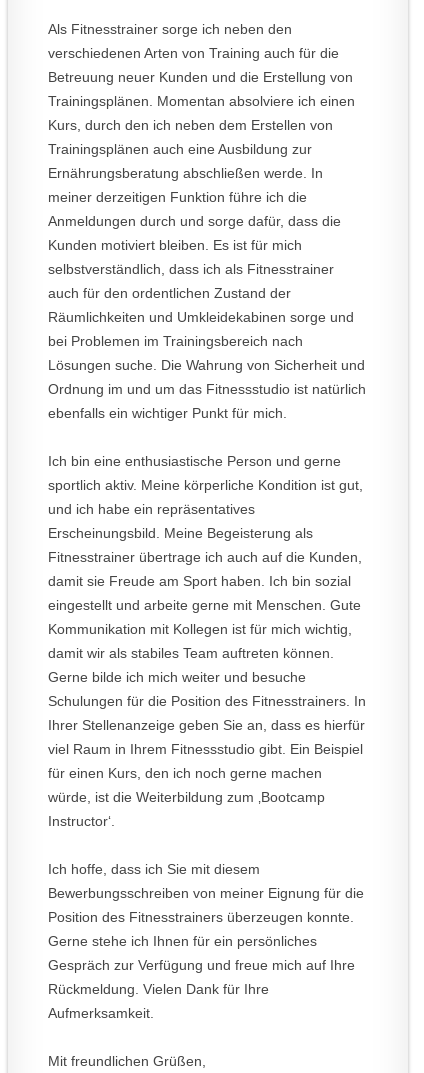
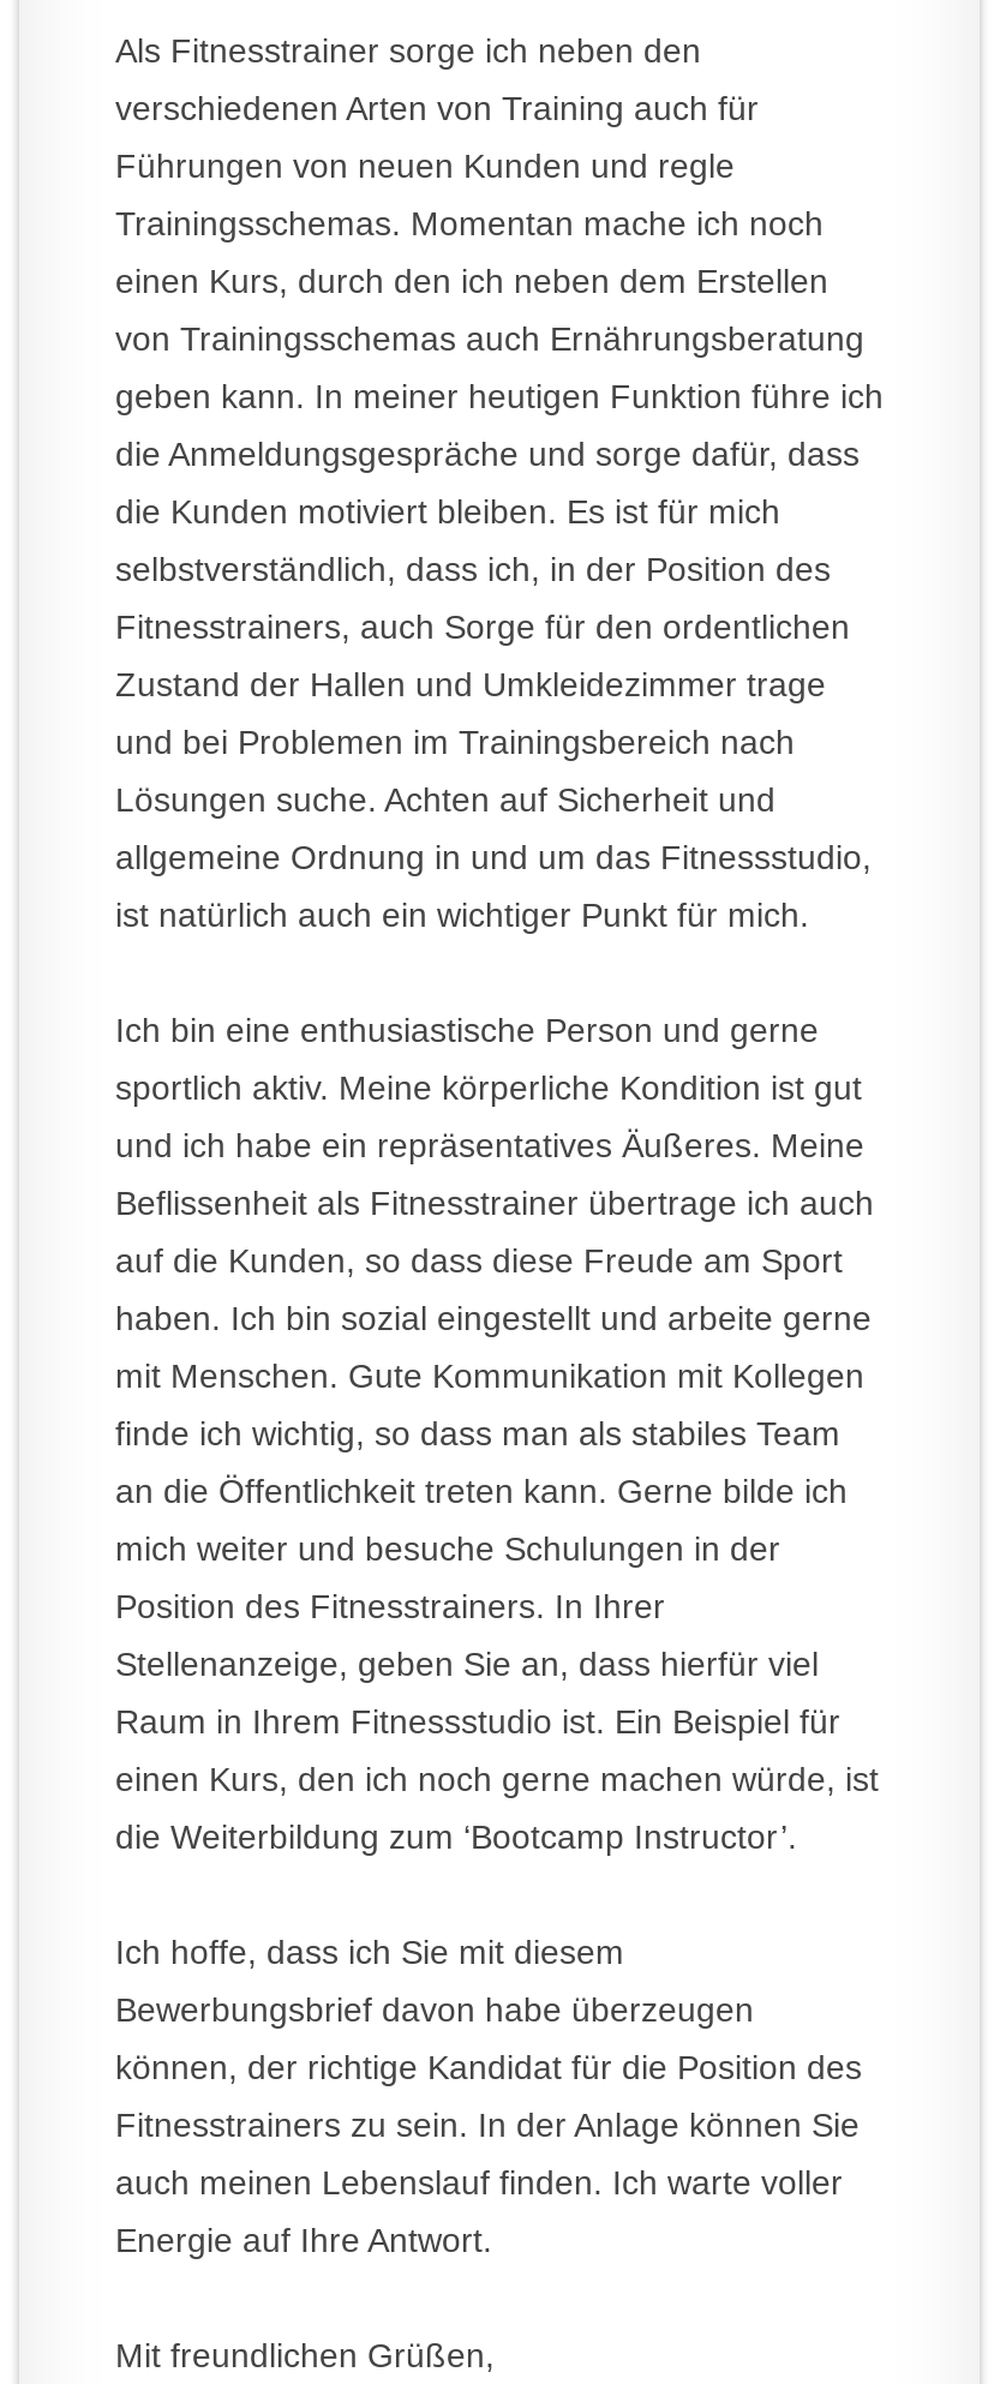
- verschiedenen Arten von Training auch für die
- Betreuung neuer Kunden und die Erstellung von
- Trainingsplänen. Momentan absolviere ich einen
- Kurs, durch den ich neben dem Erstellen von
- Trainingsplänen auch eine Ausbildung zur
- Ernährungsberatung abschließen werde. In
- meiner derzeitigen Funktion führe ich die
- Anmeldungen durch und sorge dafür, dass die
- Kunden motiviert bleiben. Es ist für mich
- selbstverständlich, dass ich als Fitnesstrainer
- auch für den ordentlichen Zustand der
- Räumlichkeiten und Umkleidekabinen sorge und
- bei Problemen im Trainingsbereich nach
- Lösungen suche. Die Wahrung von Sicherheit und
- Ordnung im und um das Fitnessstudio ist natürlich
- ebenfalls ein wichtiger Punkt für mich.
+ verschiedenen Arten von Training auch für
+ Führungen von neuen Kunden und regle
+ Trainingsschemas. Momentan mache ich noch
+ einen Kurs, durch den ich neben dem Erstellen
+ von Trainingsschemas auch Ernährungsberatung
+ geben kann. In meiner heutigen Funktion führe ich
+ die Anmeldungsgespräche und sorge dafür, dass
+ die Kunden motiviert bleiben. Es ist für mich
+ selbstverständlich, dass ich, in der Position des
+ Fitnesstrainers, auch Sorge für den ordentlichen
+ Zustand der Hallen und Umkleidezimmer trage
+ und bei Problemen im Trainingsbereich nach
+ Lösungen suche. Achten auf Sicherheit und
+ allgemeine Ordnung in und um das Fitnessstudio,
+ ist natürlich auch ein wichtiger Punkt für mich.

- sportlich aktiv. Meine körperliche Kondition ist gut,
- und ich habe ein repräsentatives
- Erscheinungsbild. Meine Begeisterung als
- Fitnesstrainer übertrage ich auch auf die Kunden,
- damit sie Freude am Sport haben. Ich bin sozial
- eingestellt und arbeite gerne mit Menschen. Gute
- Kommunikation mit Kollegen ist für mich wichtig,
- damit wir als stabiles Team auftreten können.
- Gerne bilde ich mich weiter und besuche
- Schulungen für die Position des Fitnesstrainers. In
- Ihrer Stellenanzeige geben Sie an, dass es hierfür
- viel Raum in Ihrem Fitnessstudio gibt. Ein Beispiel
- für einen Kurs, den ich noch gerne machen
- würde, ist die Weiterbildung zum ‚Bootcamp
- Instructor‘.
+ sportlich aktiv. Meine körperliche Kondition ist gut
+ und ich habe ein repräsentatives Äußeres. Meine
+ Beflissenheit als Fitnesstrainer übertrage ich auch
+ auf die Kunden, so dass diese Freude am Sport
+ haben. Ich bin sozial eingestellt und arbeite gerne
+ mit Menschen. Gute Kommunikation mit Kollegen
+ finde ich wichtig, so dass man als stabiles Team
+ an die Öffentlichkeit treten kann. Gerne bilde ich
+ mich weiter und besuche Schulungen in der
+ Position des Fitnesstrainers. In Ihrer
+ Stellenanzeige, geben Sie an, dass hierfür viel
+ Raum in Ihrem Fitnessstudio ist. Ein Beispiel für
+ einen Kurs, den ich noch gerne machen würde, ist
+ die Weiterbildung zum ‘Bootcamp Instructor’.

- Bewerbungsschreiben von meiner Eignung für die
- Position des Fitnesstrainers überzeugen konnte.
- Gerne stehe ich Ihnen für ein persönliches
- Gespräch zur Verfügung und freue mich auf Ihre
- Rückmeldung. Vielen Dank für Ihre
- Aufmerksamkeit.
+ Bewerbungsbrief davon habe überzeugen
+ können, der richtige Kandidat für die Position des
+ Fitnesstrainers zu sein. In der Anlage können Sie
+ auch meinen Lebenslauf finden. Ich warte voller
+ Energie auf Ihre Antwort.
